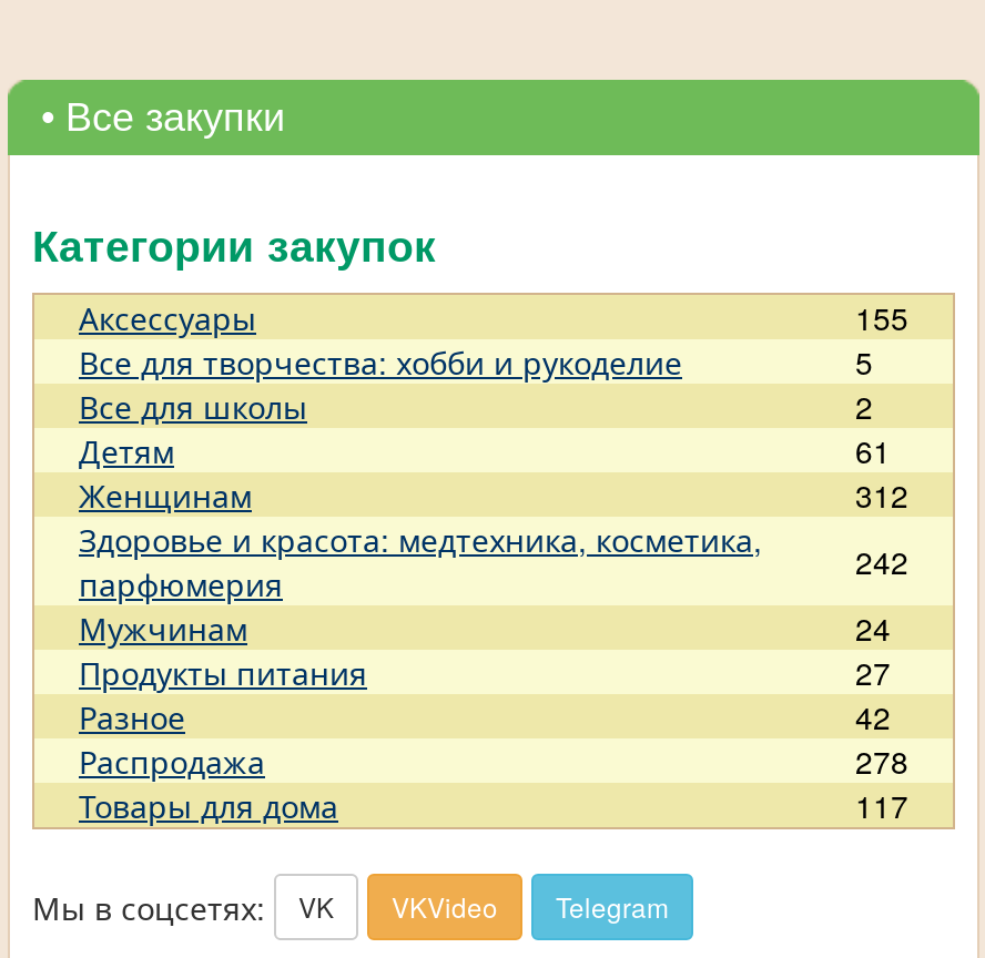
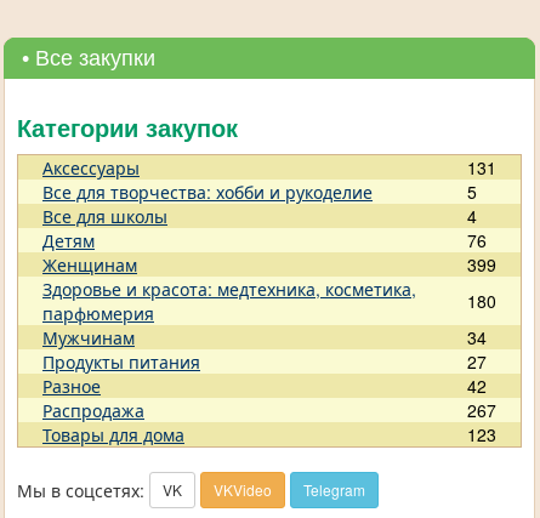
- 155
+ 131

- 2
+ 4

- 61
+ 76

- 312
+ 399

- 242
+ 180

- 24
+ 34

- 278
+ 267

- 117
+ 123
